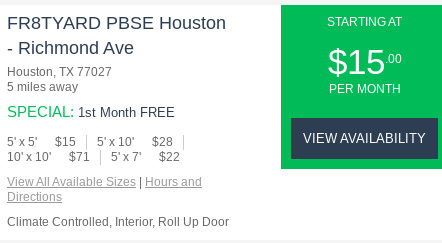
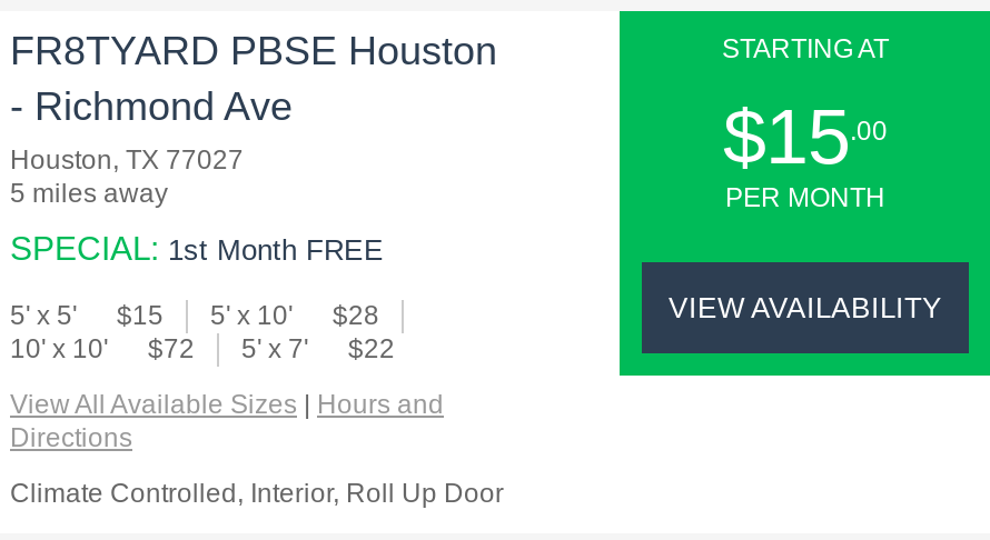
- 10' x 10' $71 5' x 7' $22
+ 10' x 10' $72 5' x 7' $22
